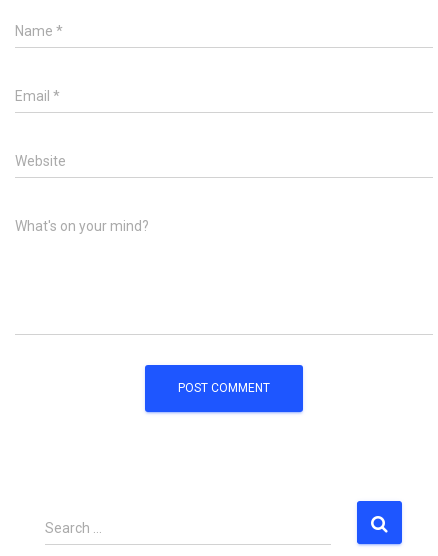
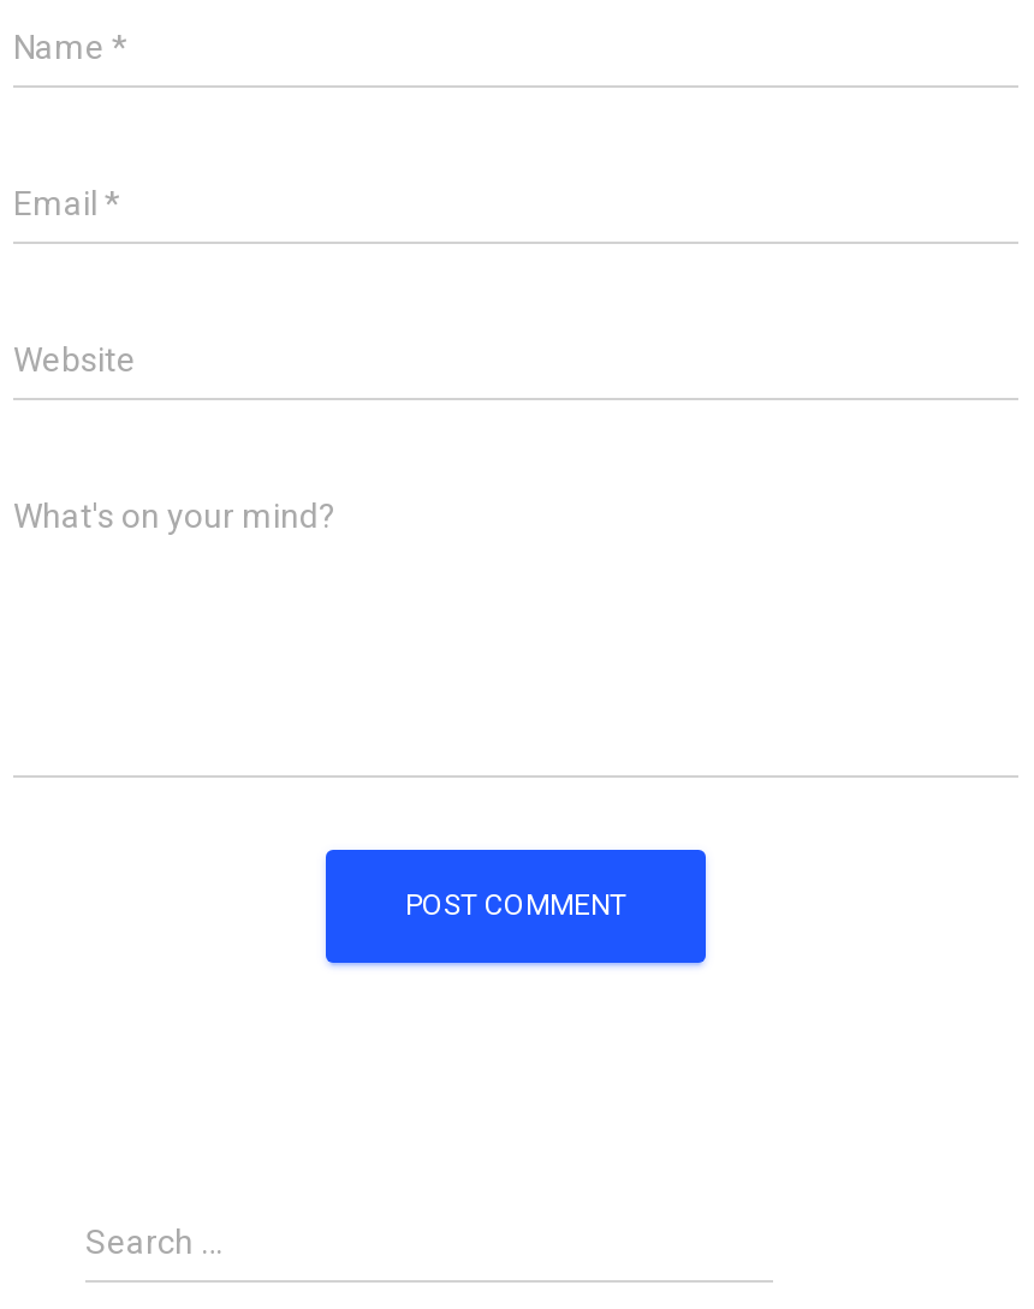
- [image]
